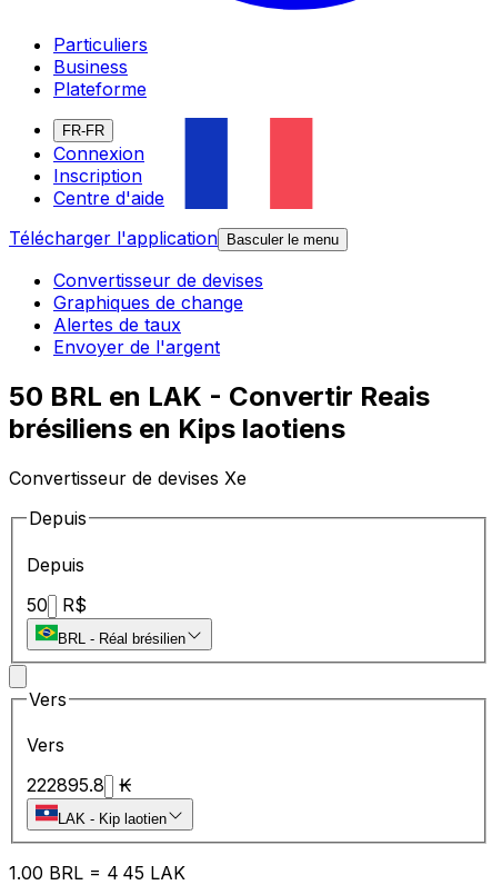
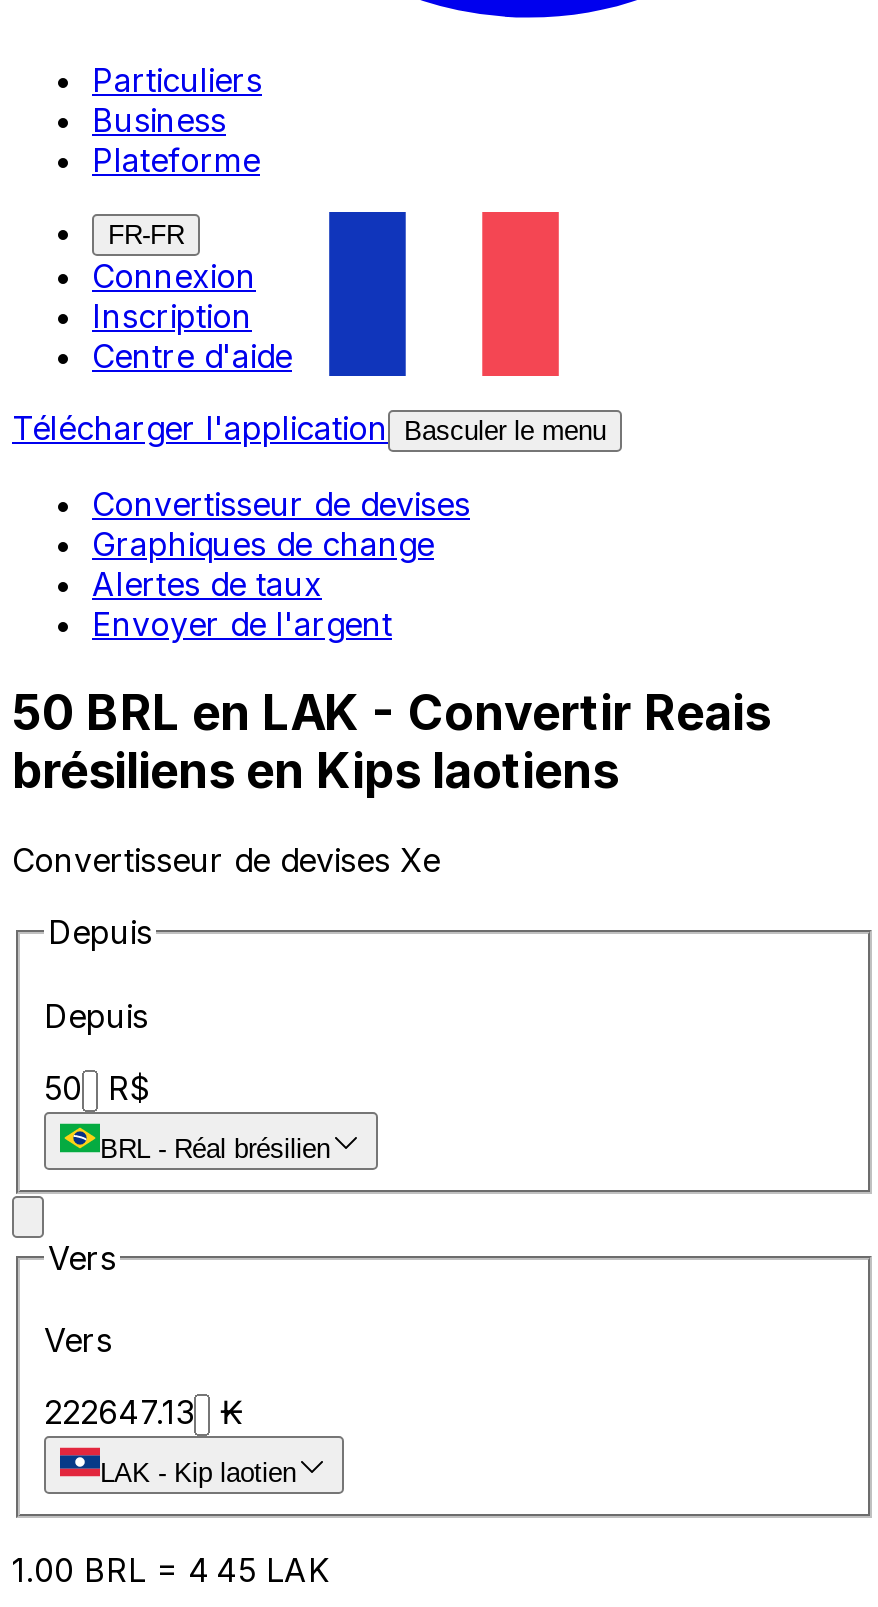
- 222895.8 ₭
+ 222647.13 ₭
